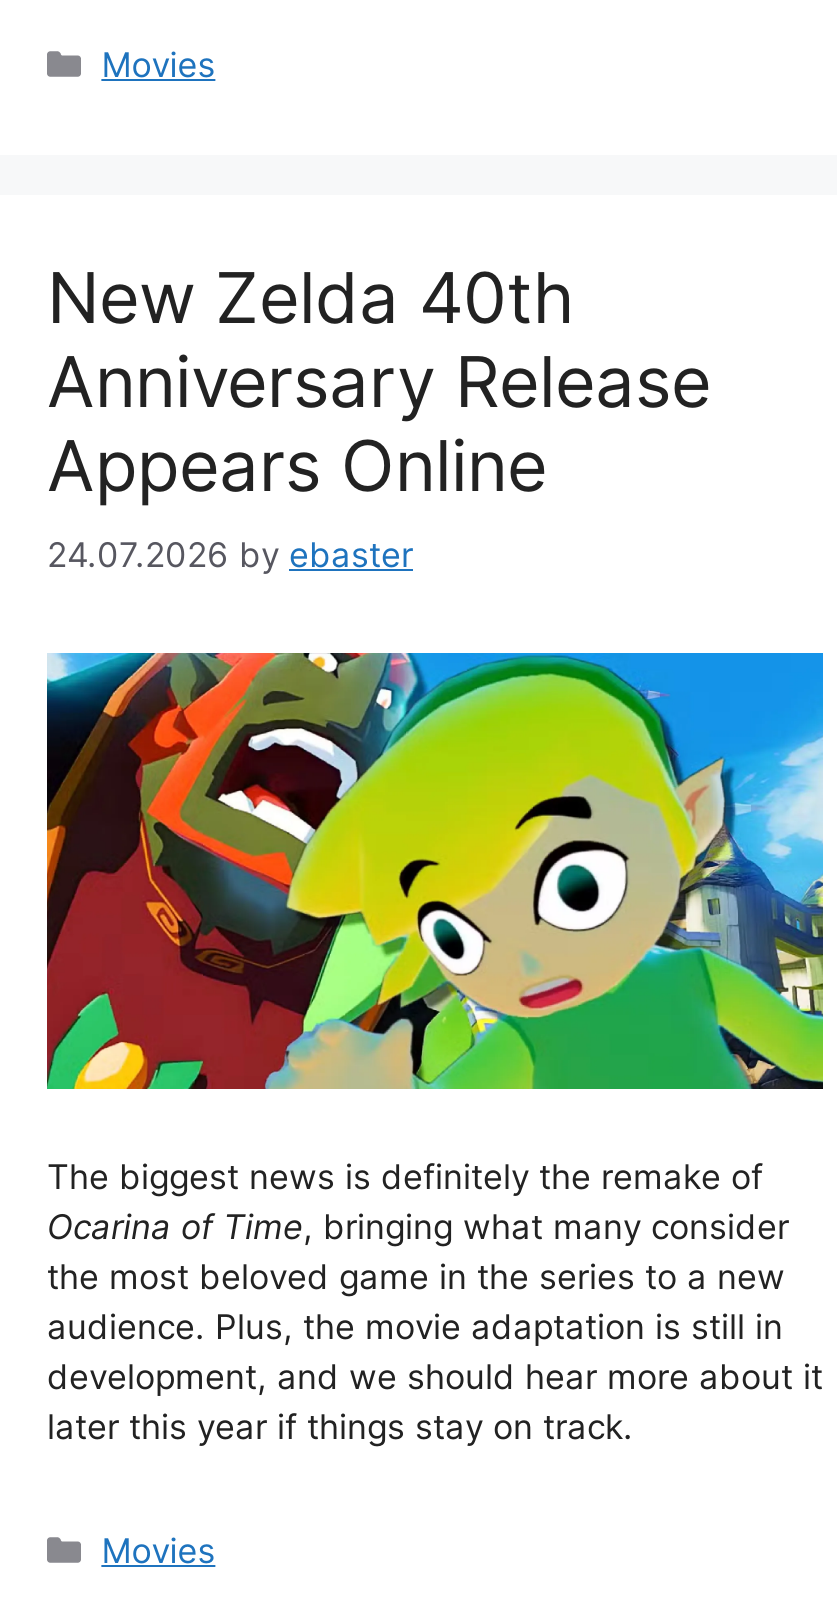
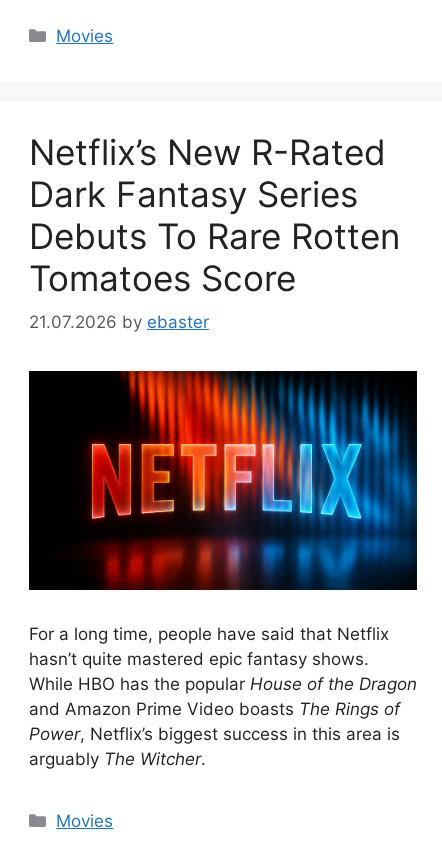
- New Zelda 40th
- Anniversary Release
- Appears Online
- 24.07.2026 by ebaster
+ Netflix’s New R-Rated
+ Dark Fantasy Series
+ Debuts To Rare Rotten
+ Tomatoes Score
+ 21.07.2026 by ebaster

- [image]
- The biggest news is definitely the remake of
- Ocarina of Time, bringing what many consider
- the most beloved game in the series to a new
- audience. Plus, the movie adaptation is still in
- development, and we should hear more about it
- later this year if things stay on track.
+ [image]
+ For a long time, people have said that Netflix
+ hasn’t quite mastered epic fantasy shows.
+ While HBO has the popular House of the Dragon
+ and Amazon Prime Video boasts The Rings of
+ Power, Netflix’s biggest success in this area is
+ arguably The Witcher.
